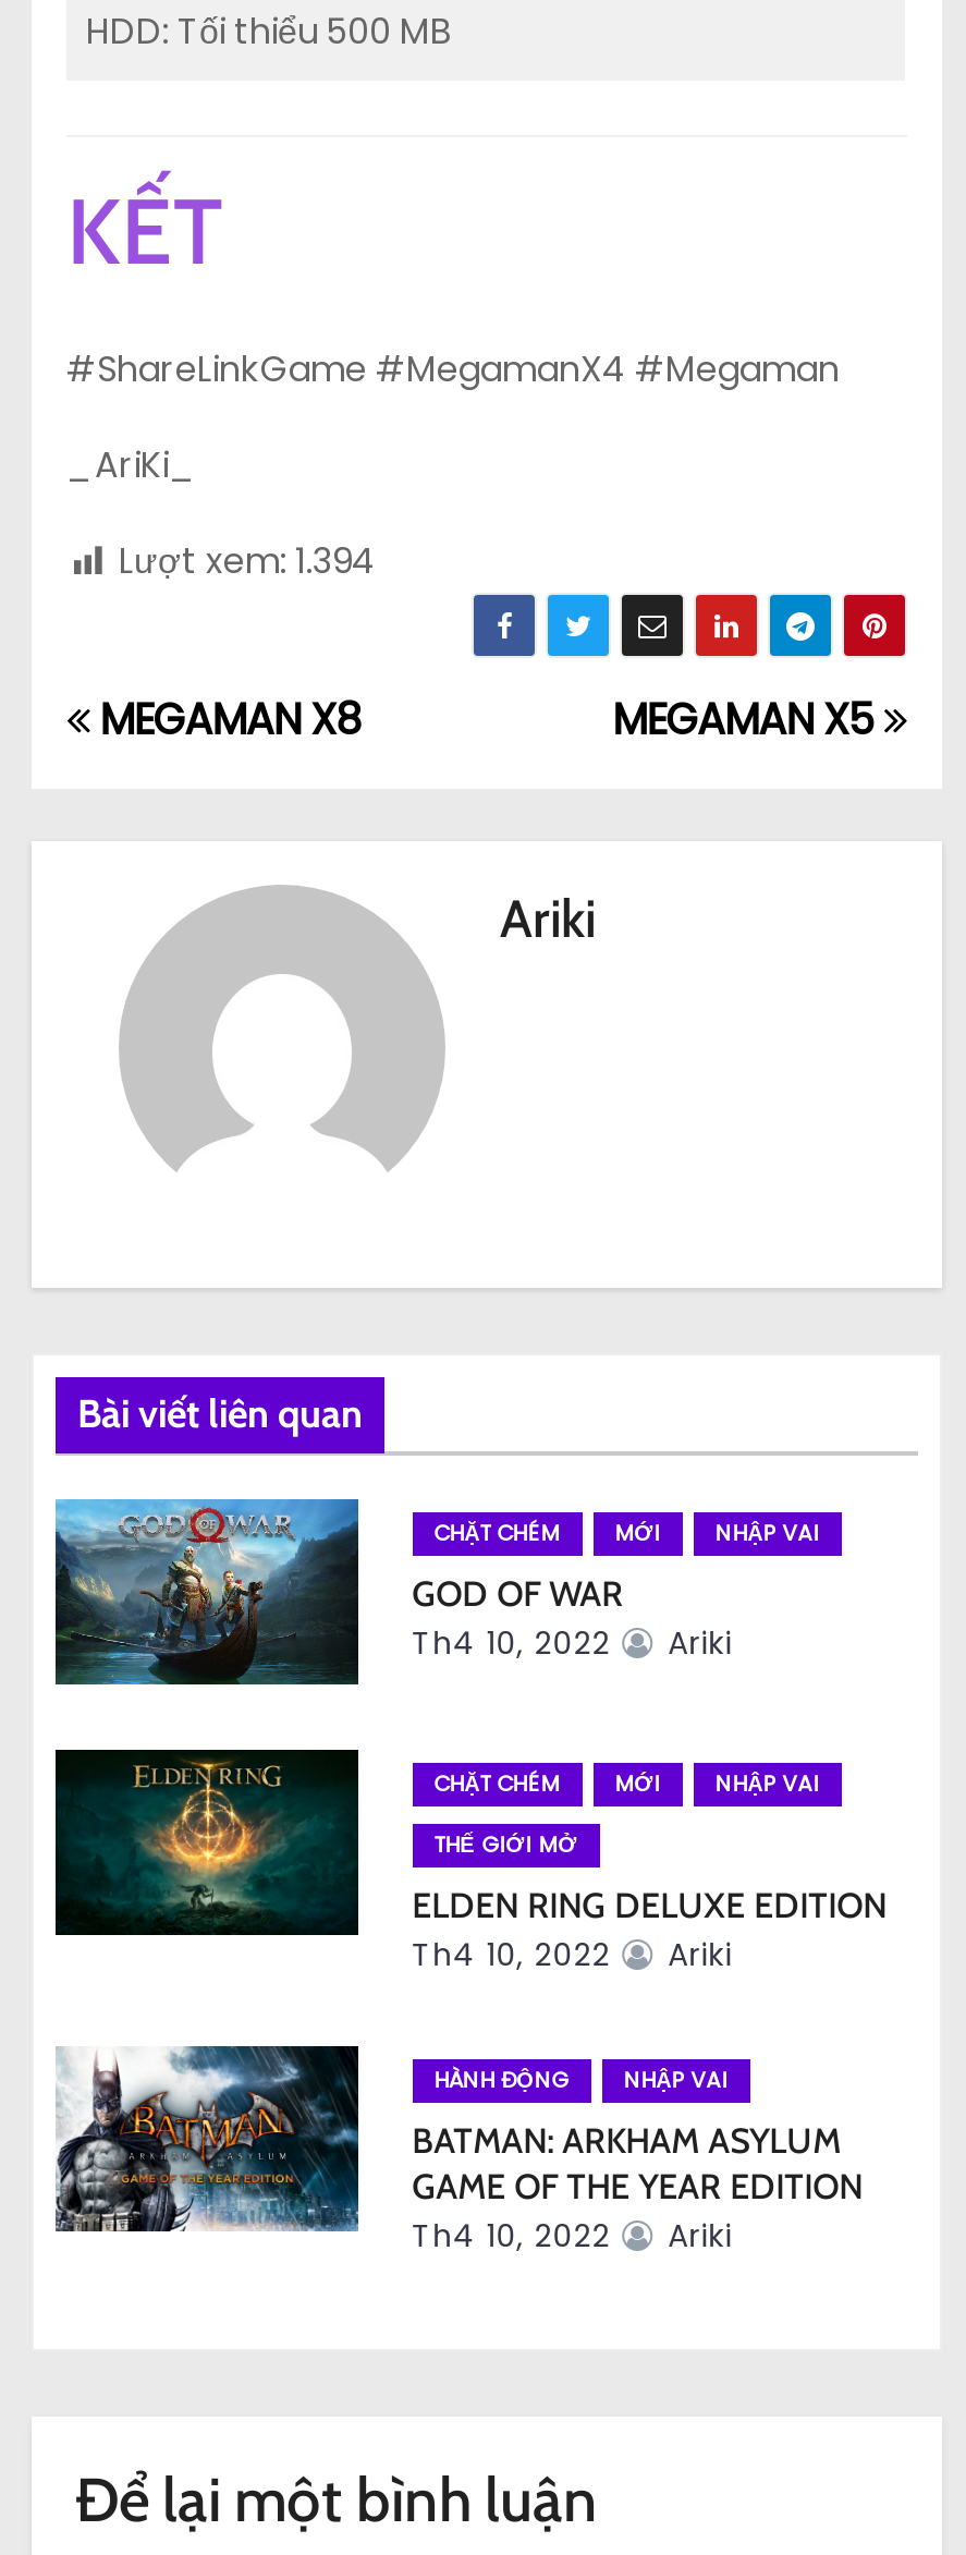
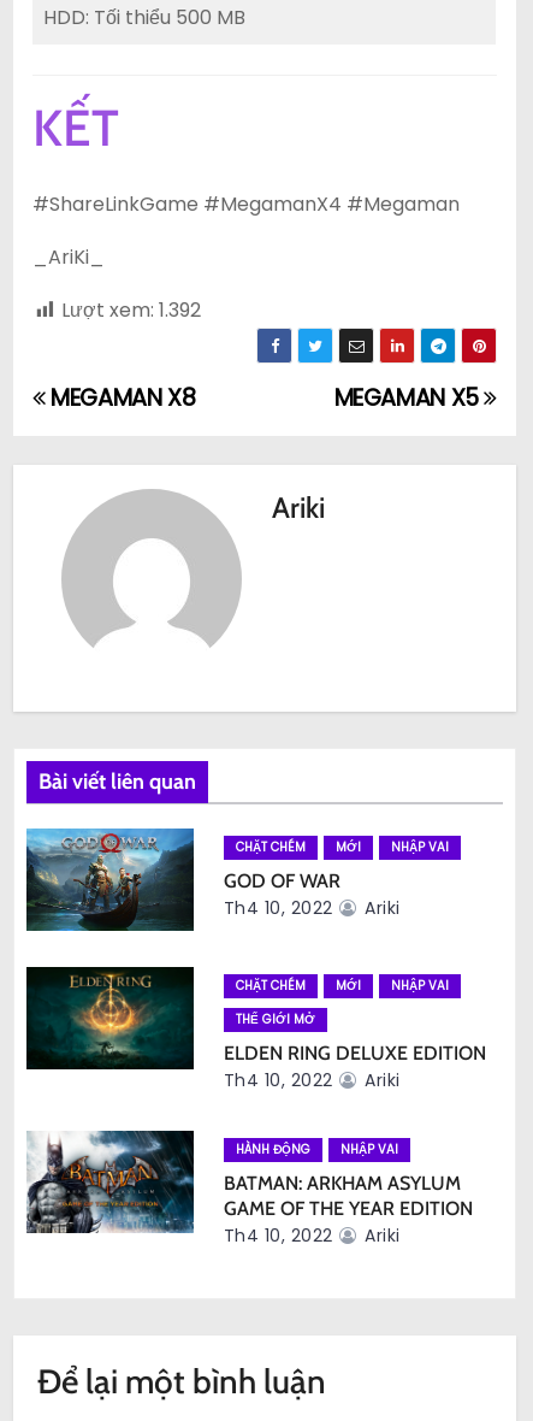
- Lượt xem: 1.394
+ Lượt xem: 1.392
